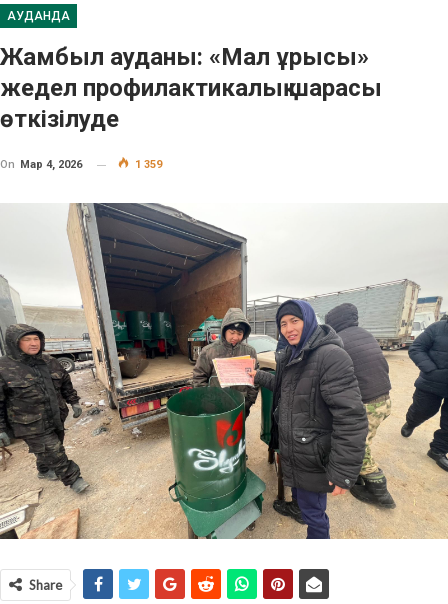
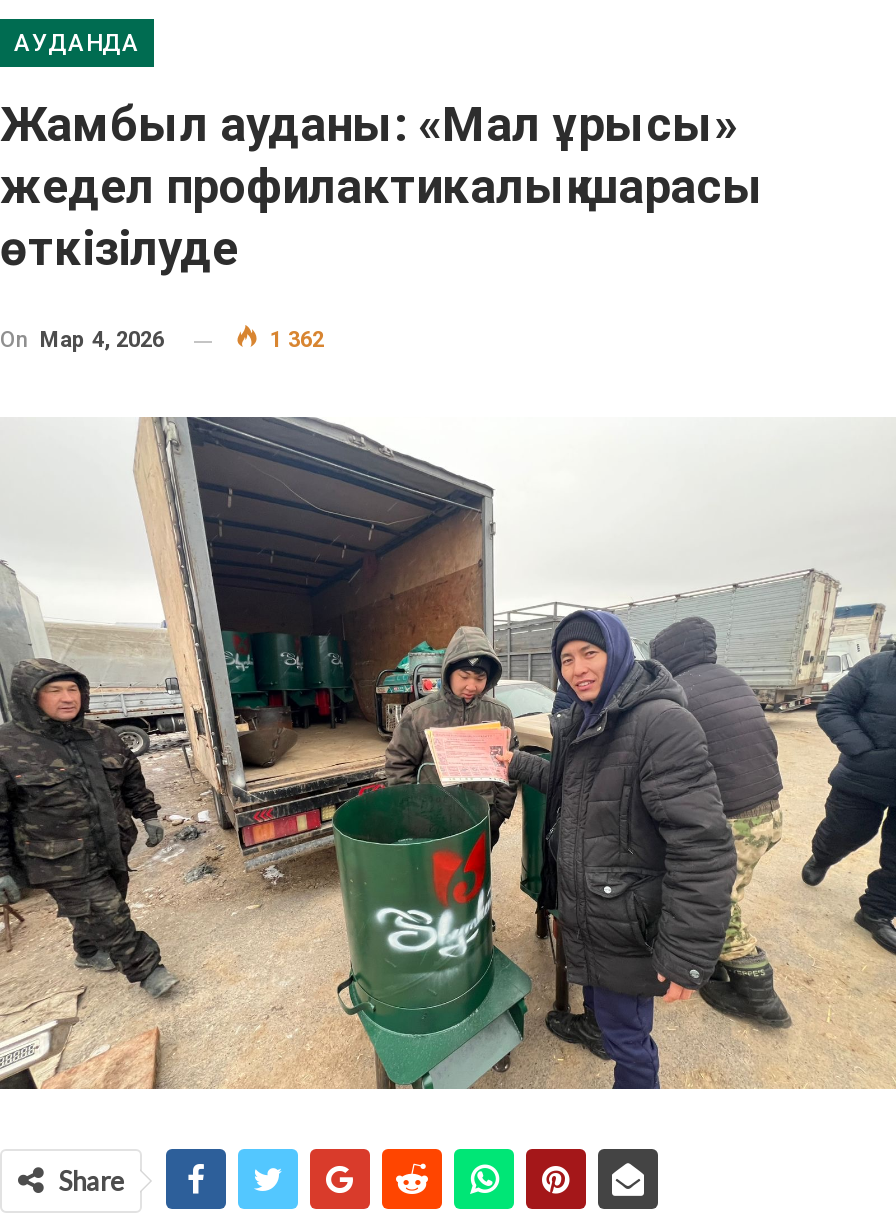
- 1 359
+ 1 362
